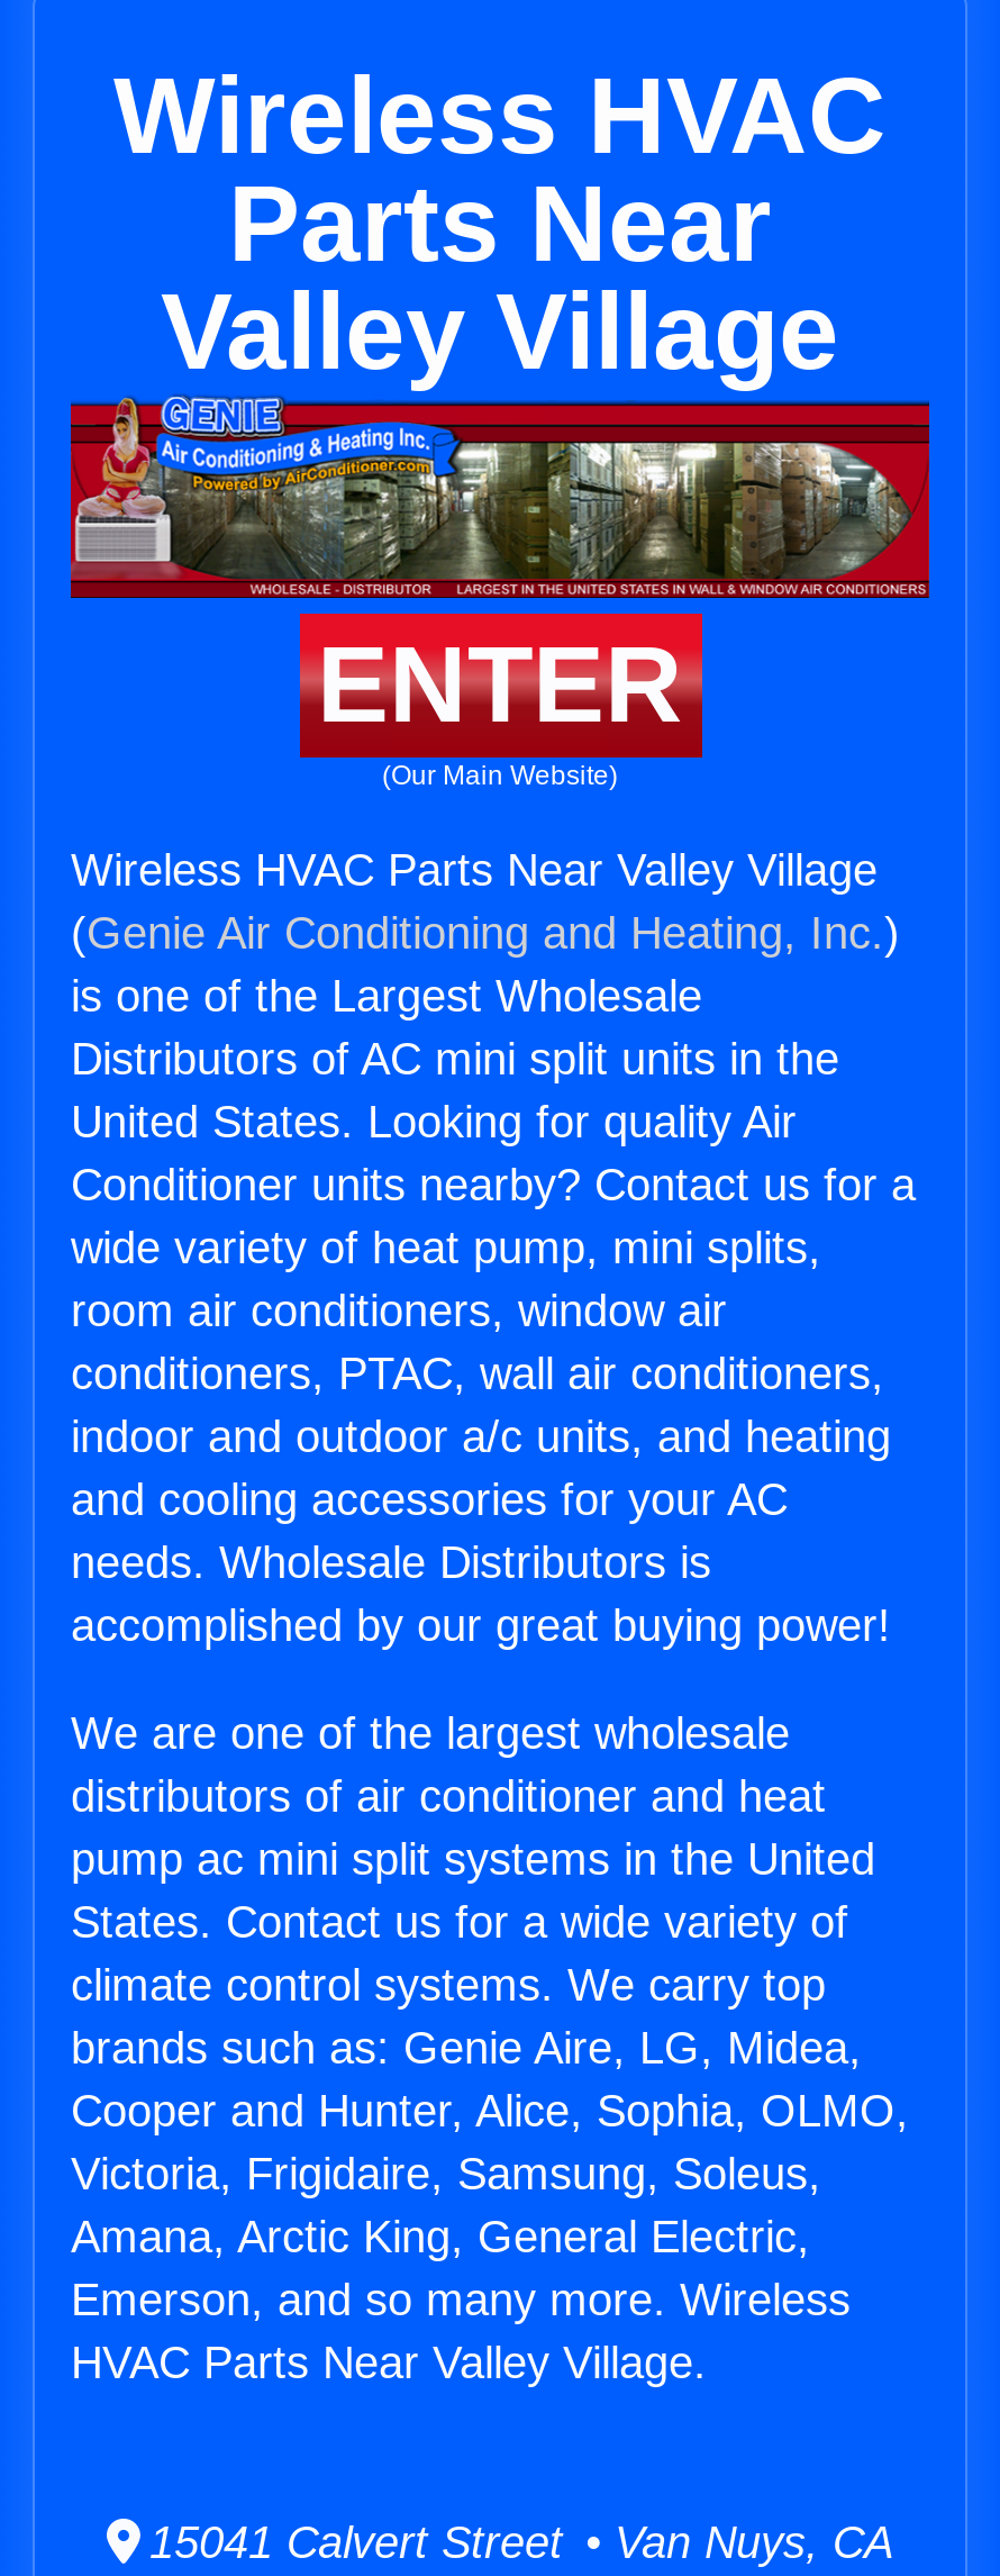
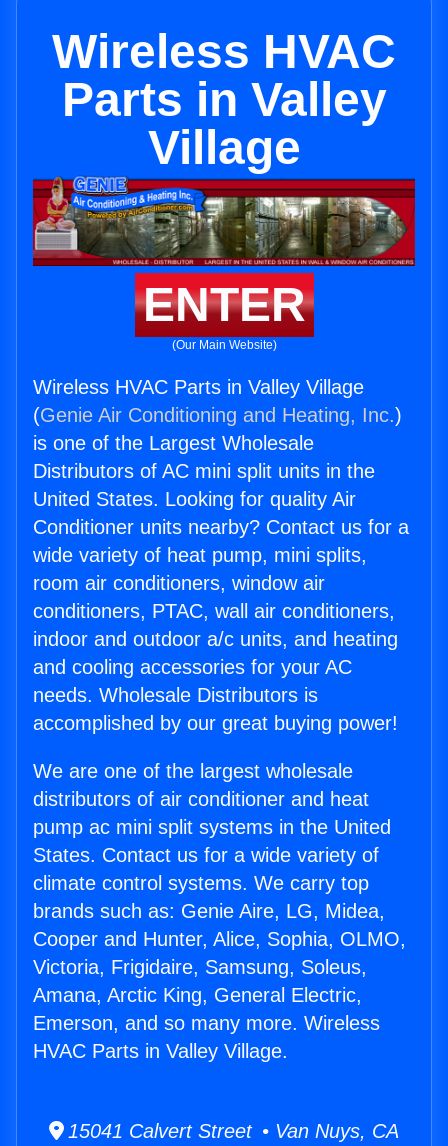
- Parts Near
- Valley Village
+ Parts in Valley
+ Village

- Wireless HVAC Parts Near Valley Village
+ Wireless HVAC Parts in Valley Village

- HVAC Parts Near Valley Village.
+ HVAC Parts in Valley Village.
